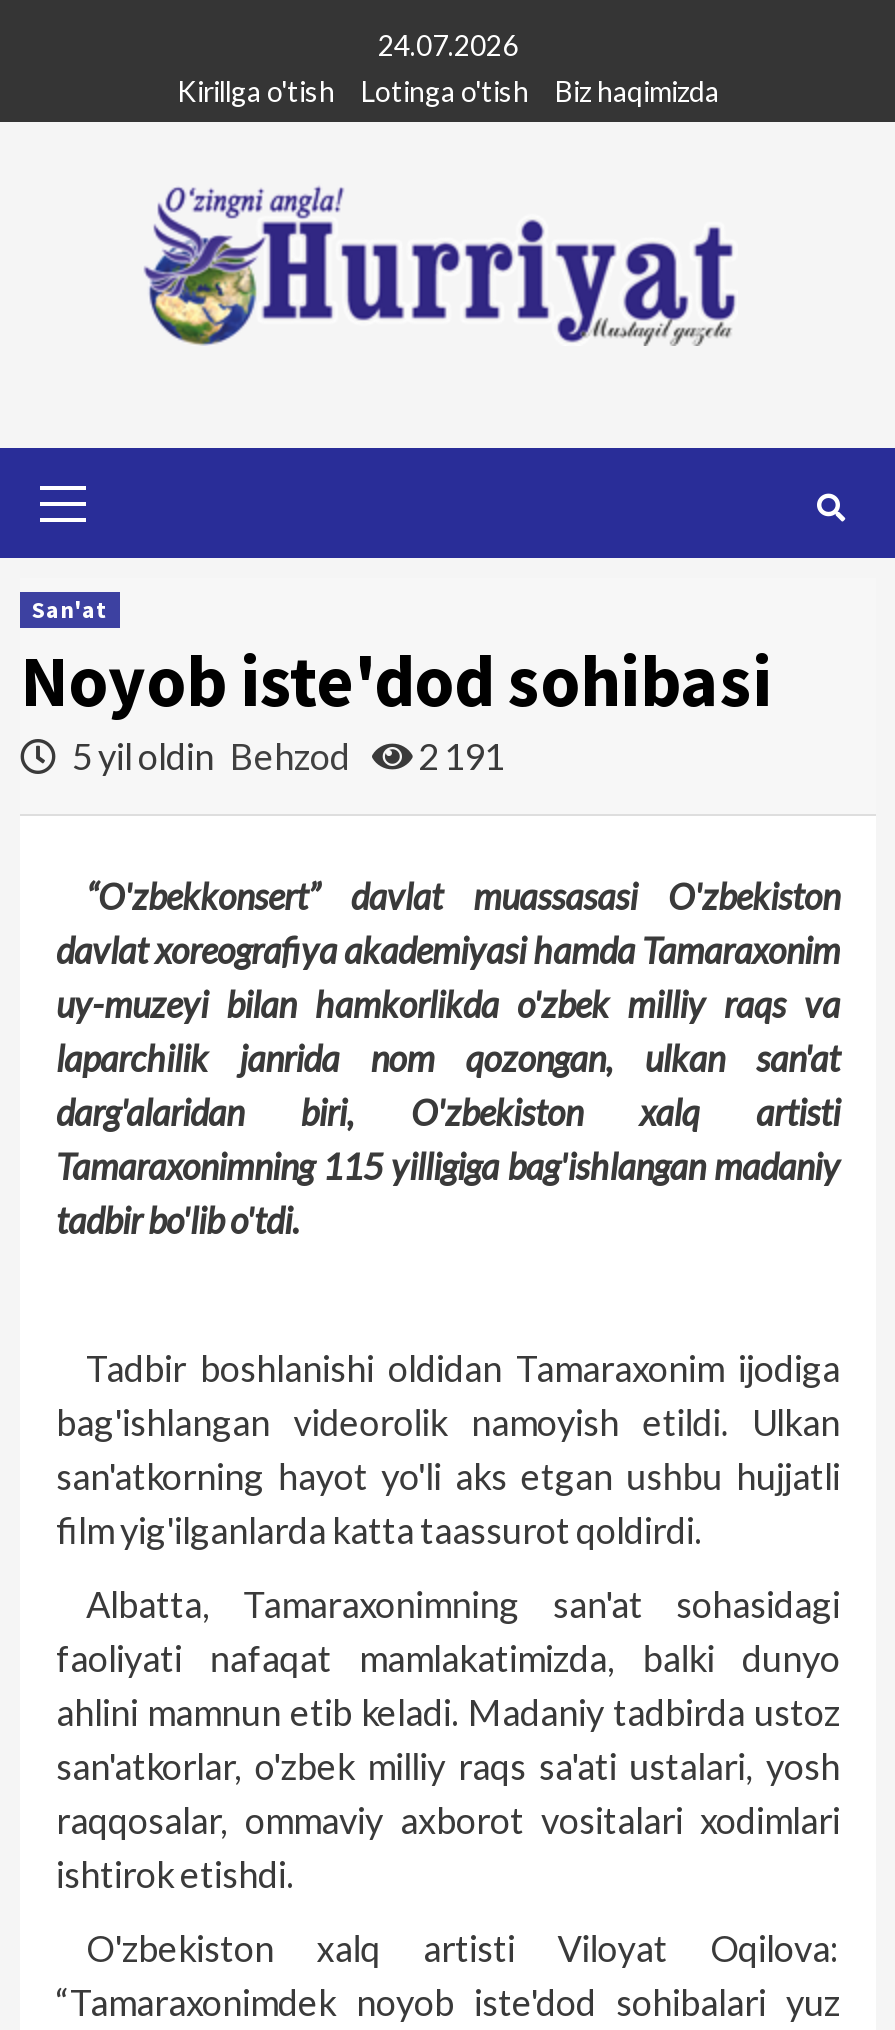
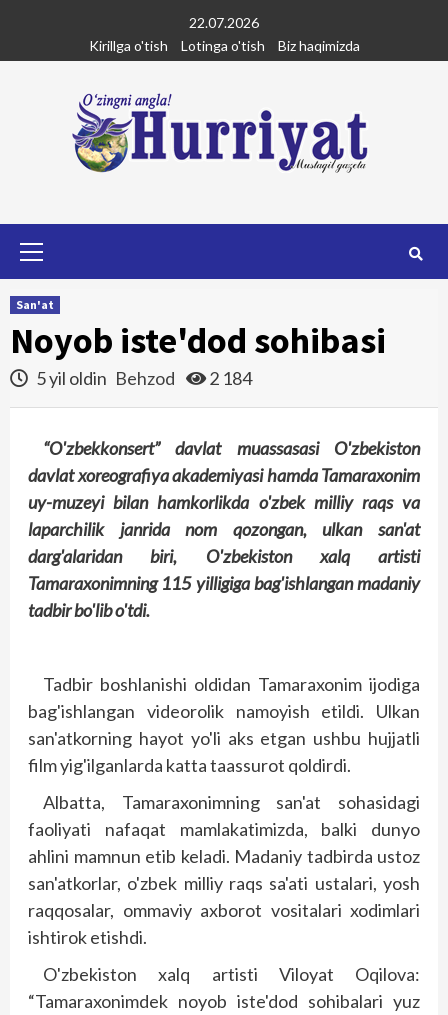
- 24.07.2026
+ 22.07.2026

- 5 yil oldin Behzod 2 191
+ 5 yil oldin Behzod 2 184
